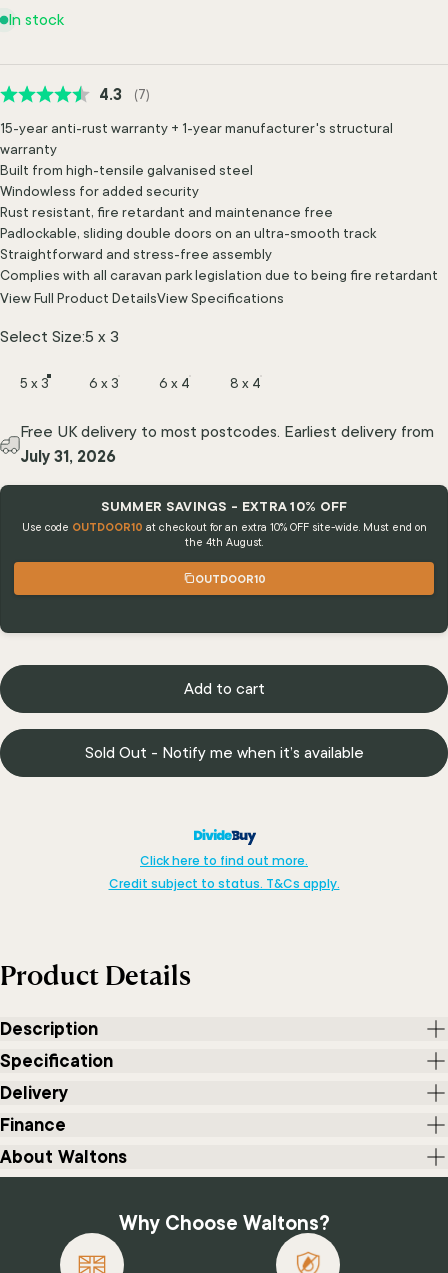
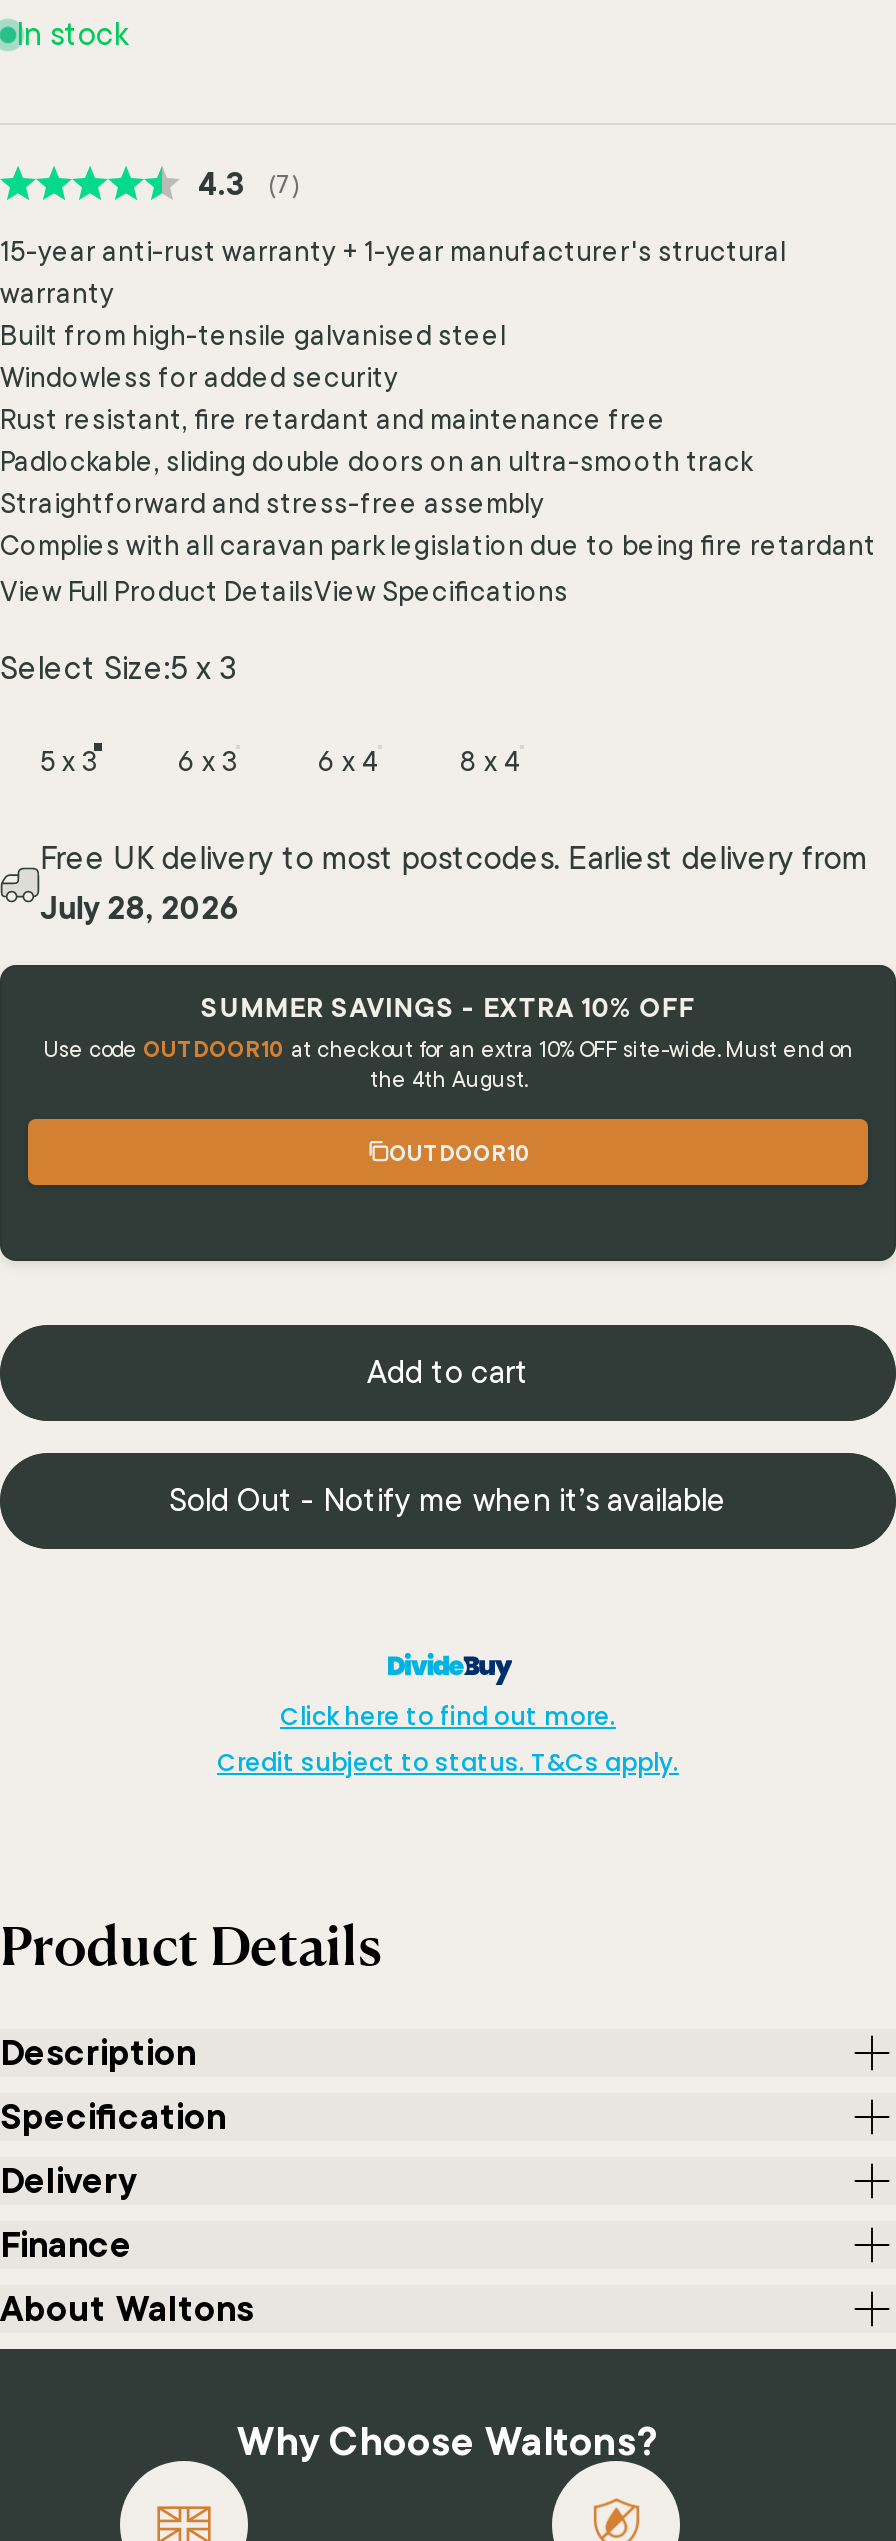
- July 31, 2026
+ July 28, 2026
